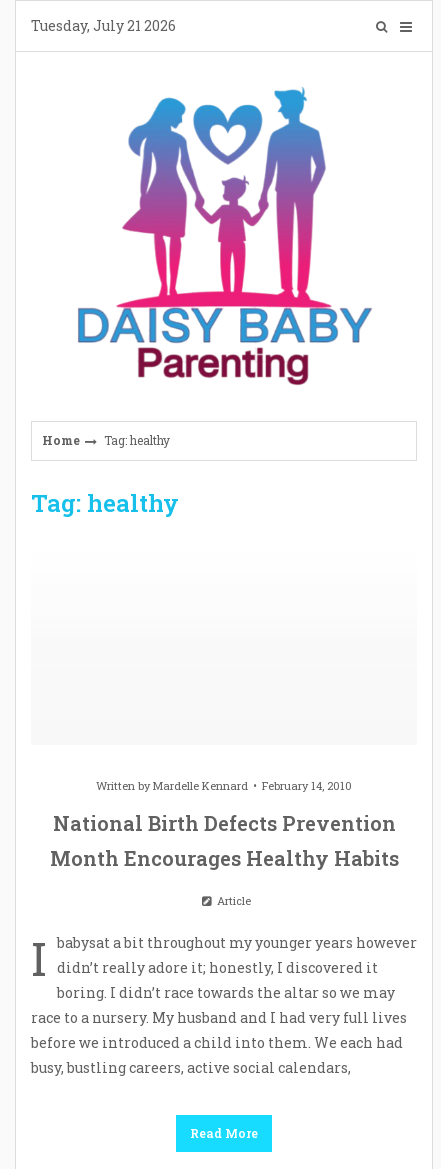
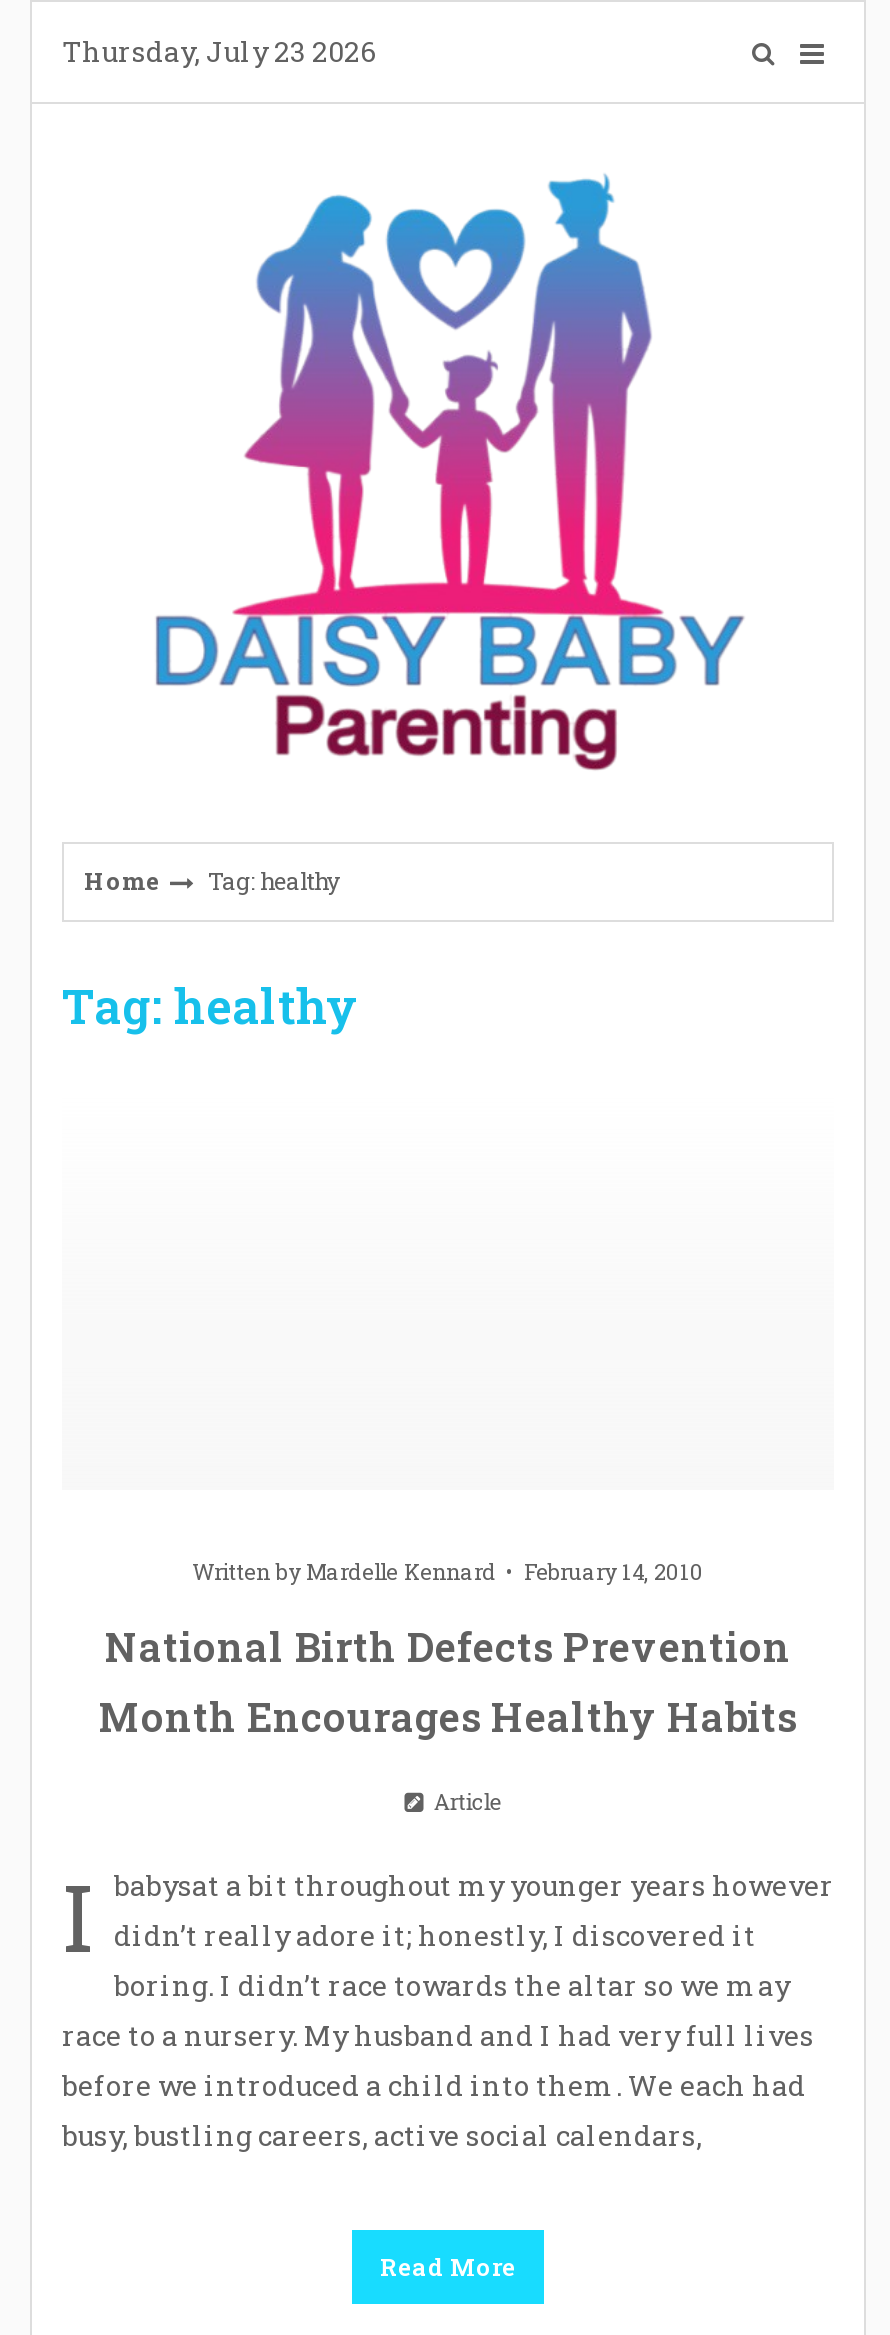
- Tuesday, July 21 2026
+ Thursday, July 23 2026
